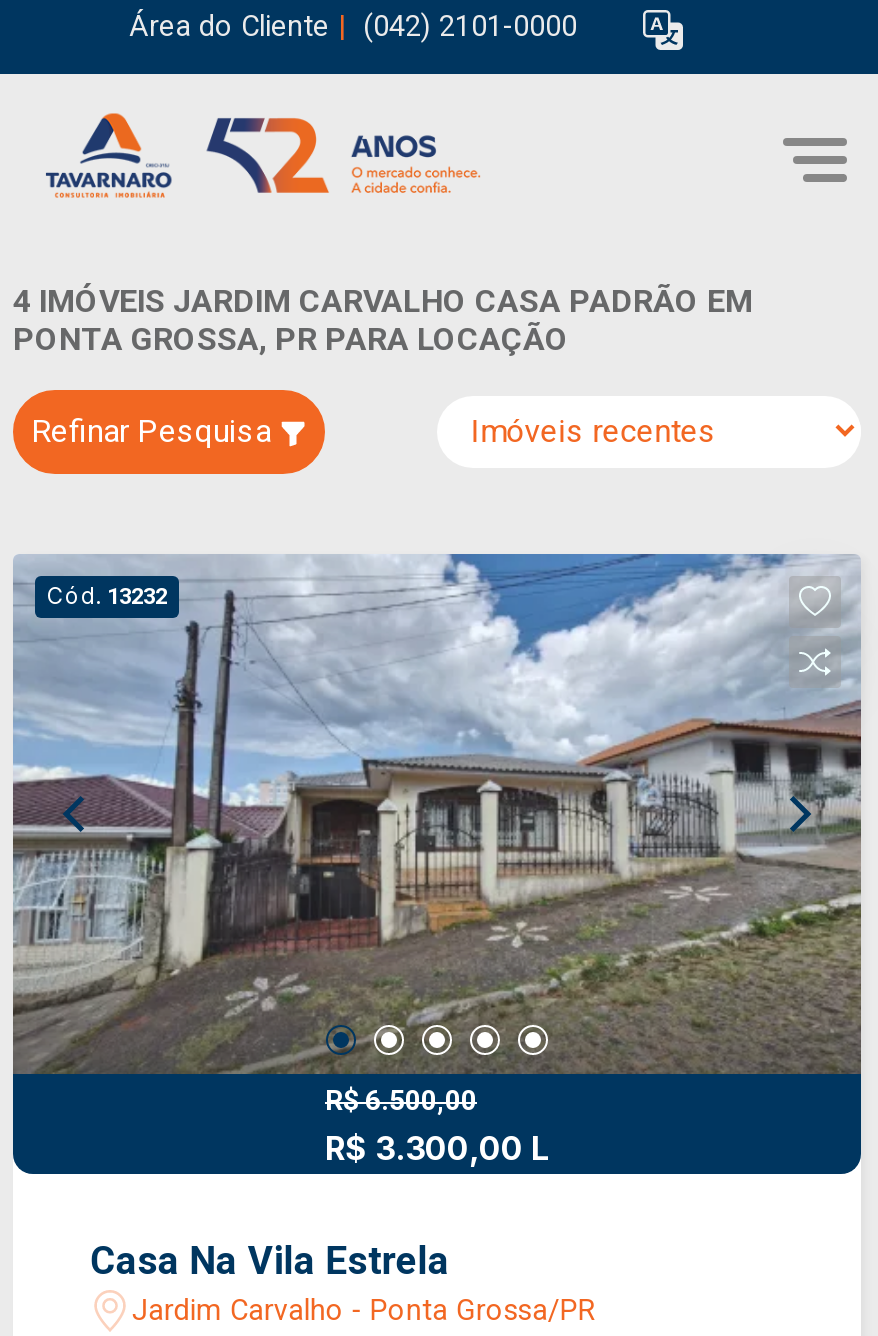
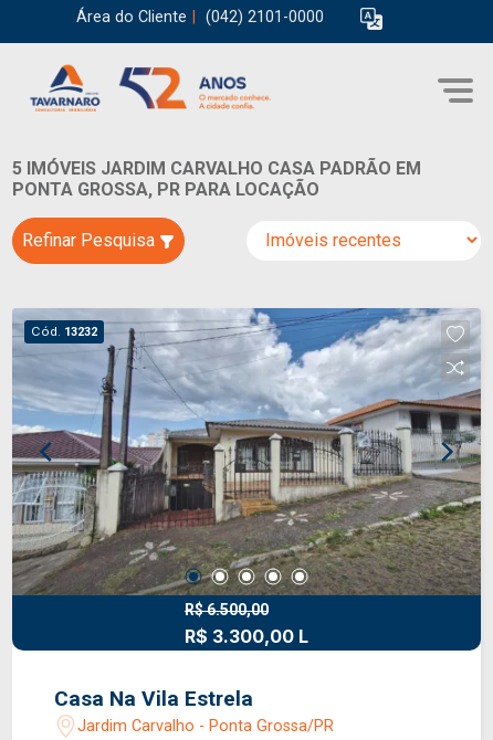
- 4 IMÓVEIS JARDIM CARVALHO CASA PADRÃO EM
+ 5 IMÓVEIS JARDIM CARVALHO CASA PADRÃO EM
